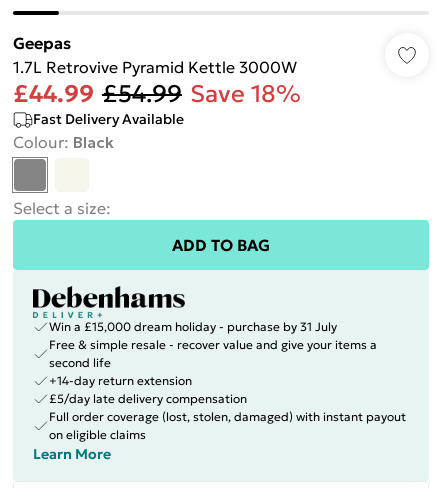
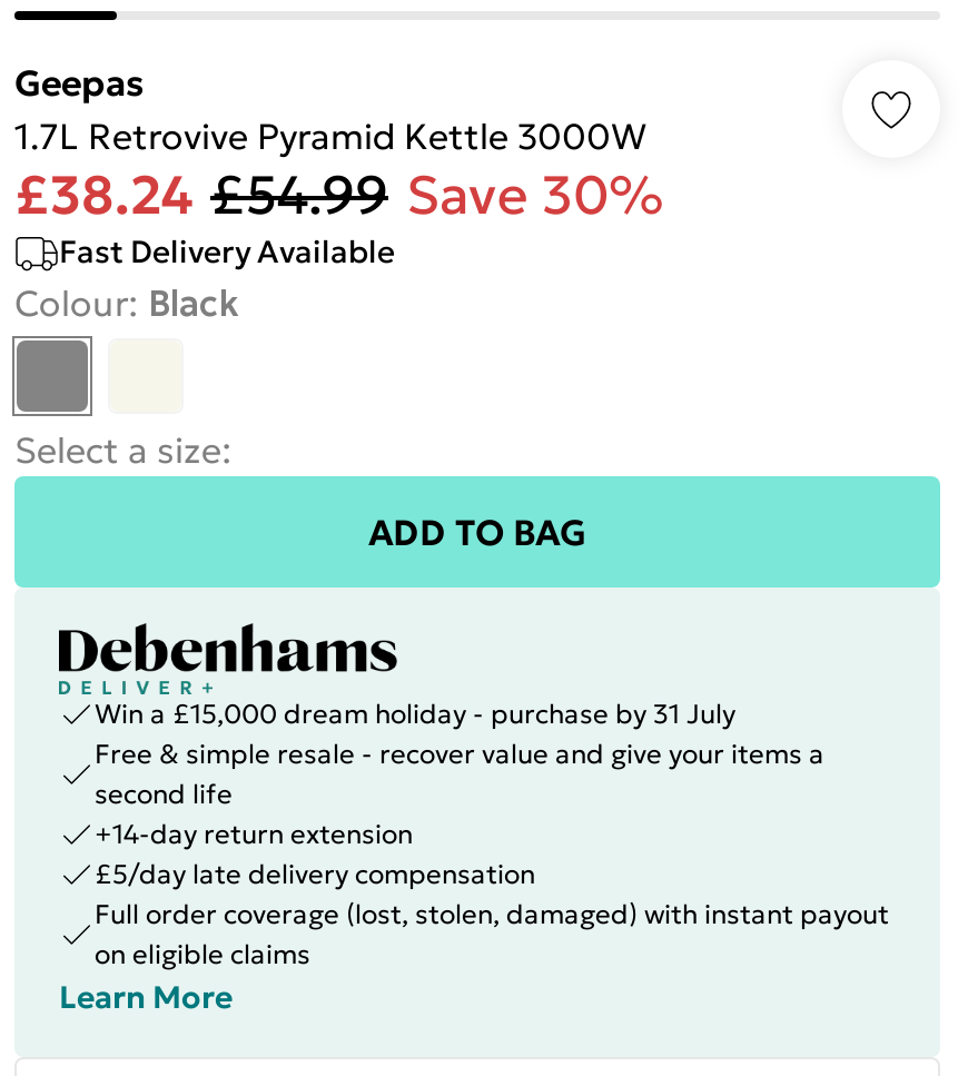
- £44.99 £54.99 Save 18%
+ £38.24 £54.99 Save 30%
